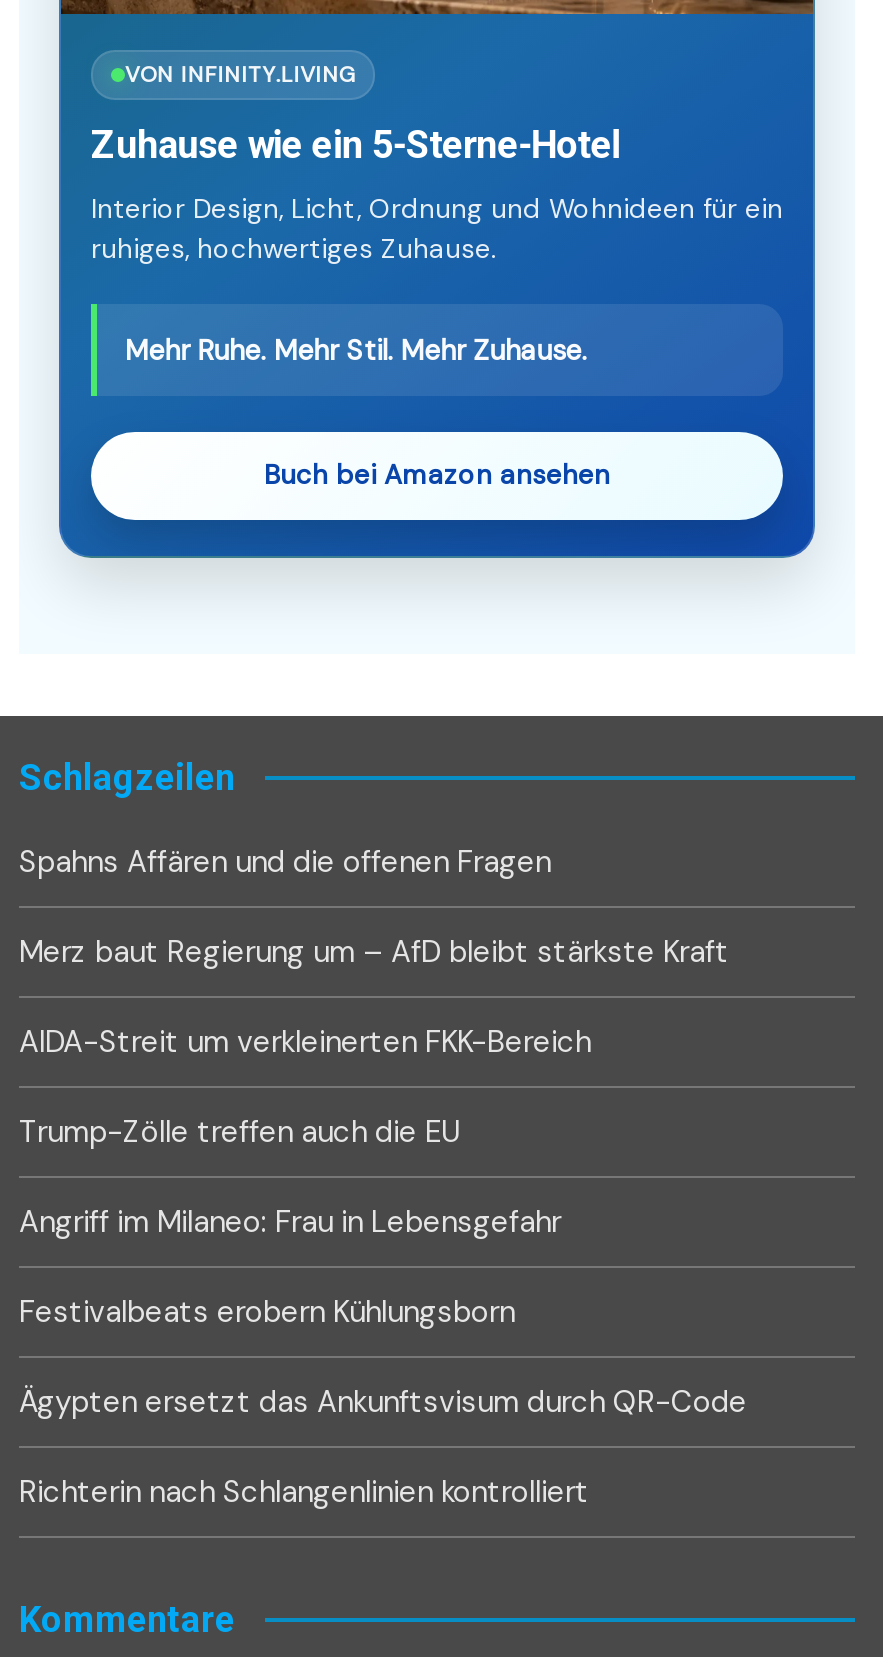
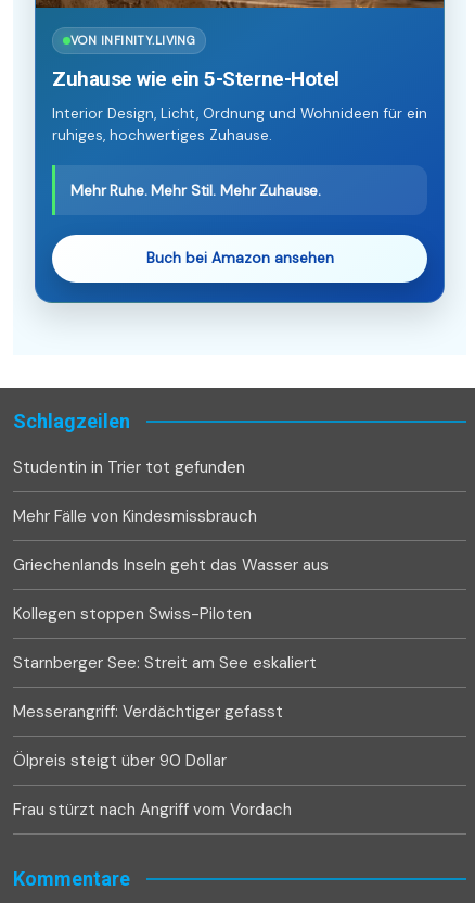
- Spahns Affären und die offenen Fragen
+ Studentin in Trier tot gefunden

- Merz baut Regierung um – AfD bleibt stärkste Kraft
+ Mehr Fälle von Kindesmissbrauch

- AIDA-Streit um verkleinerten FKK-Bereich
+ Griechenlands Inseln geht das Wasser aus

- Trump-Zölle treffen auch die EU
+ Kollegen stoppen Swiss-Piloten

- Angriff im Milaneo: Frau in Lebensgefahr
+ Starnberger See: Streit am See eskaliert

- Festivalbeats erobern Kühlungsborn
+ Messerangriff: Verdächtiger gefasst

- Ägypten ersetzt das Ankunftsvisum durch QR-Code
+ Ölpreis steigt über 90 Dollar

- Richterin nach Schlangenlinien kontrolliert
+ Frau stürzt nach Angriff vom Vordach
